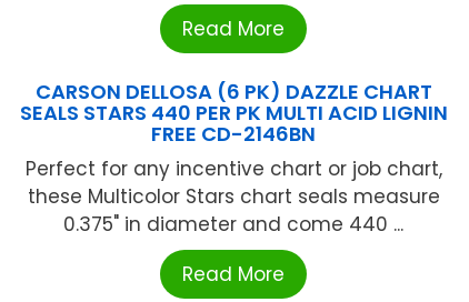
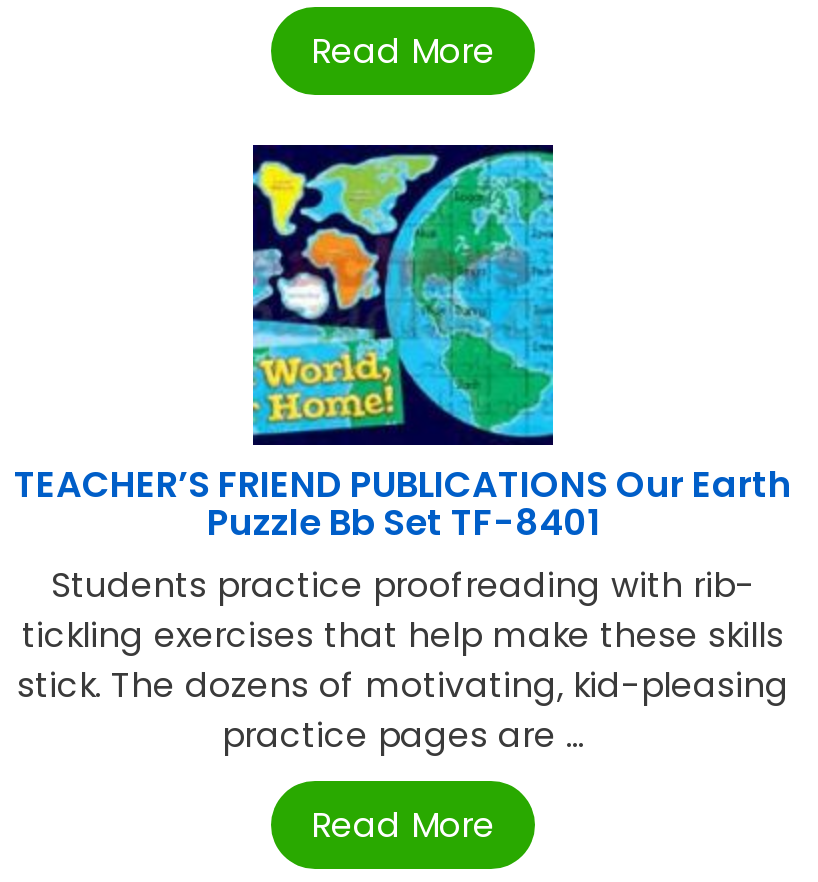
- CARSON DELLOSA (6 PK) DAZZLE CHART
- SEALS STARS 440 PER PK MULTI ACID LIGNIN
- FREE CD-2146BN
- Perfect for any incentive chart or job chart,
- these Multicolor Stars chart seals measure
- 0.375" in diameter and come 440 ...
+ TEACHER’S FRIEND PUBLICATIONS Our Earth
+ Puzzle Bb Set TF-8401
+ Students practice proofreading with rib-
+ tickling exercises that help make these skills
+ stick. The dozens of motivating, kid-pleasing
+ practice pages are ...
